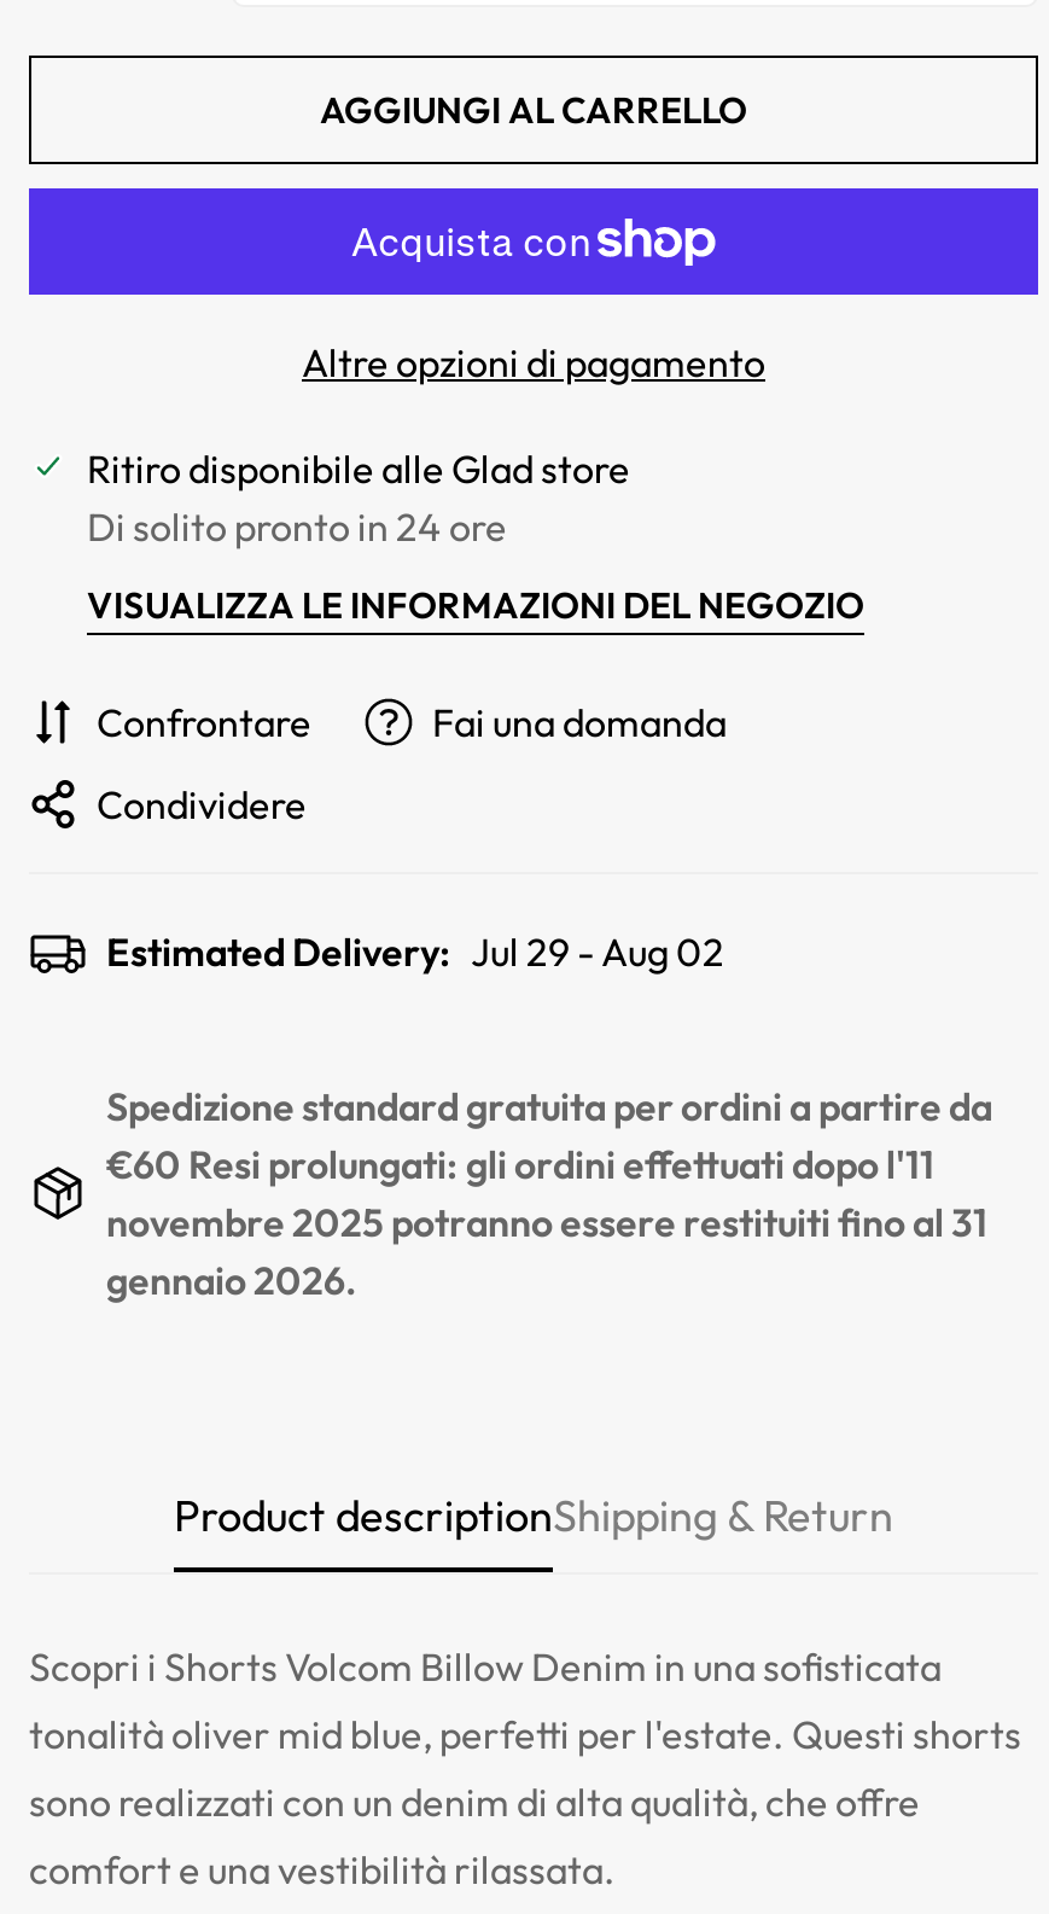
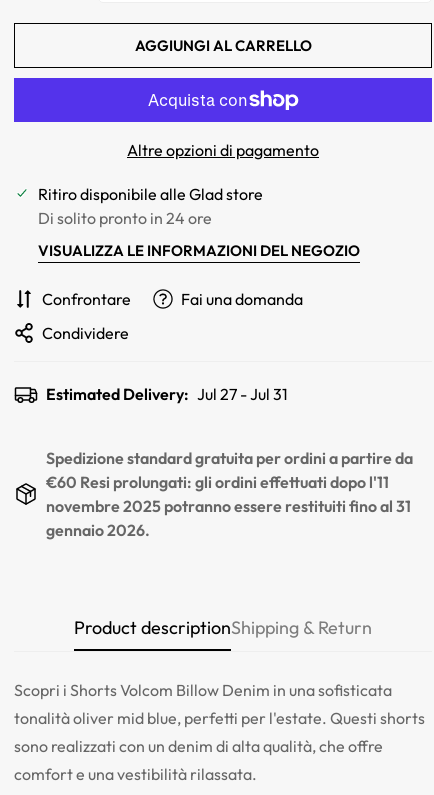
- Estimated Delivery: Jul 29 - Aug 02
+ Estimated Delivery: Jul 27 - Jul 31
